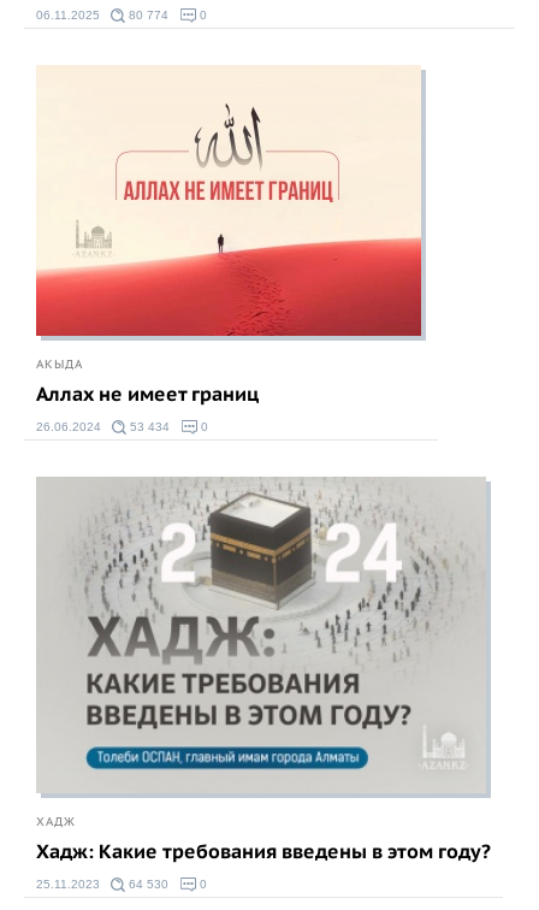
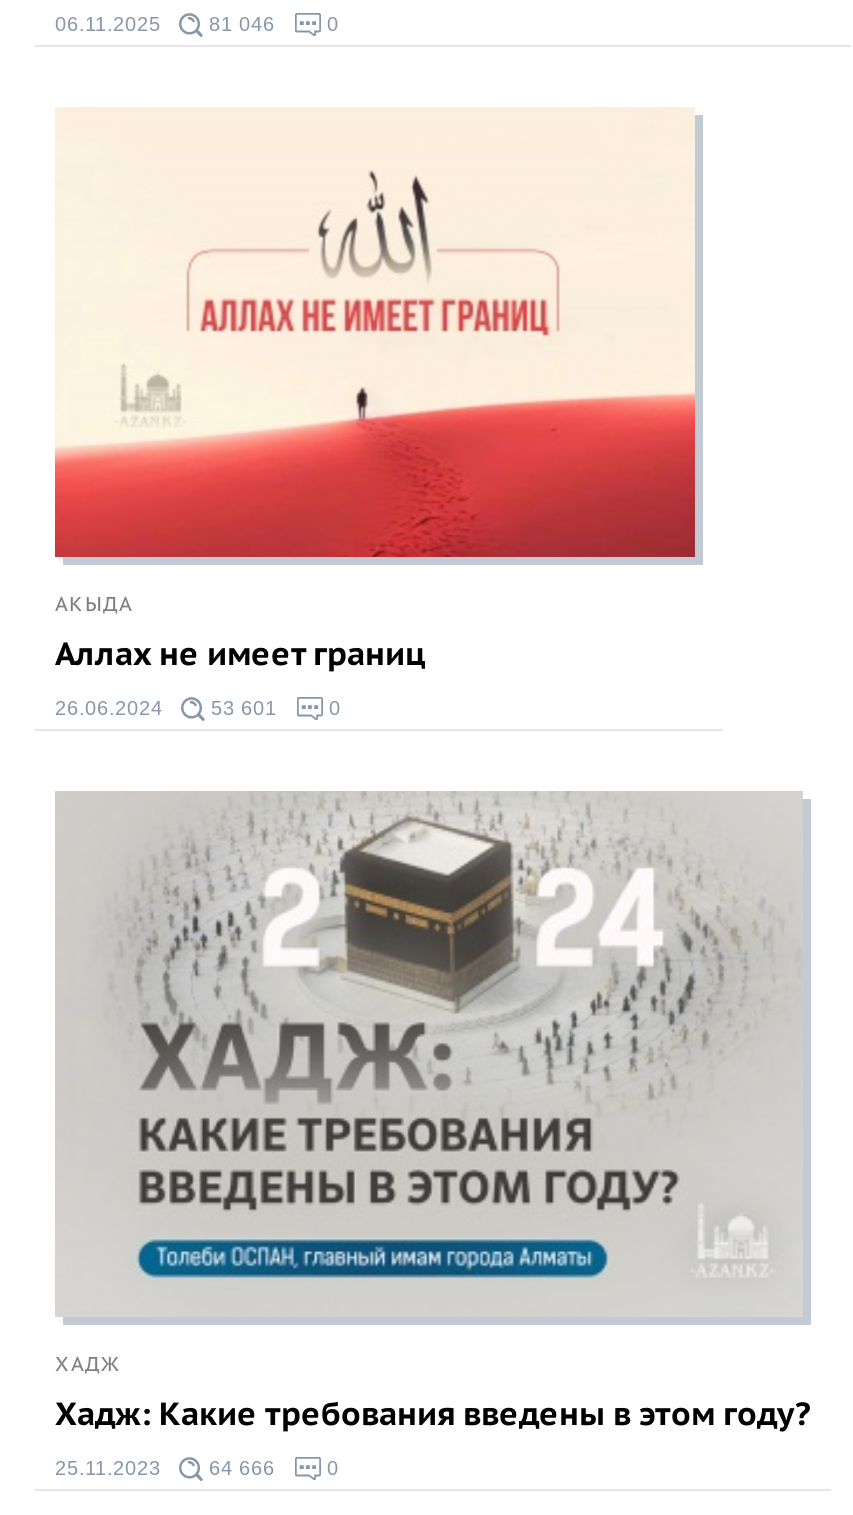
- 06.11.2025 80 774
+ 06.11.2025 81 046

- 26.06.2024 53 434
+ 26.06.2024 53 601

- 25.11.2023 64 530
+ 25.11.2023 64 666
